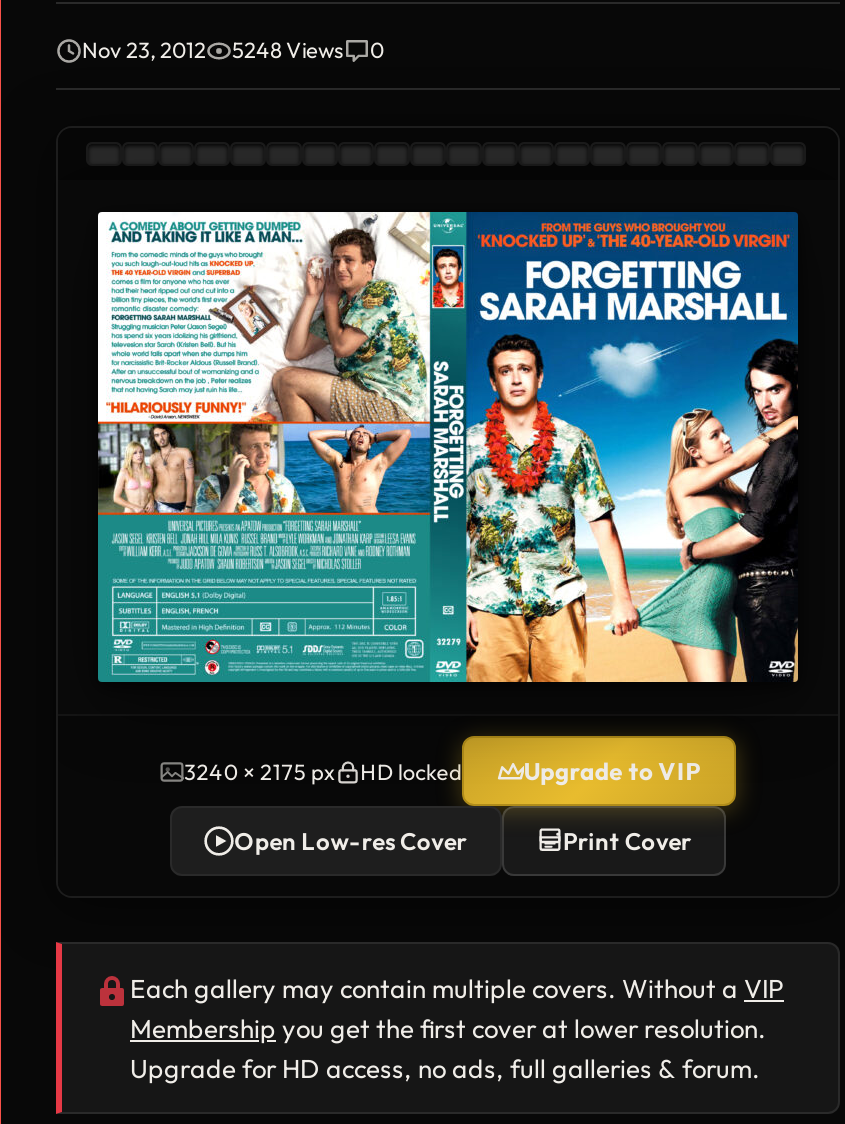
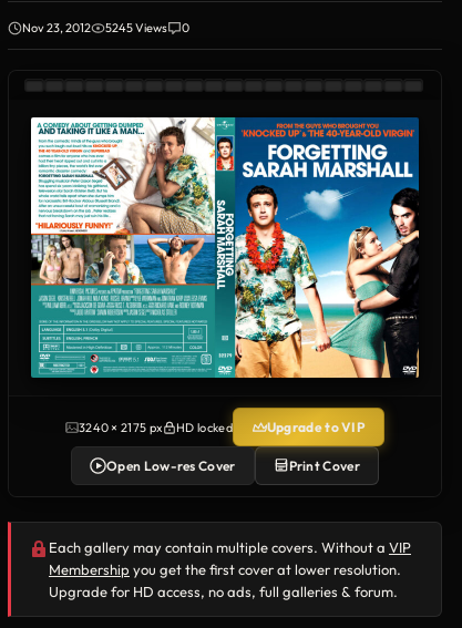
- 5248 Views
+ 5245 Views
